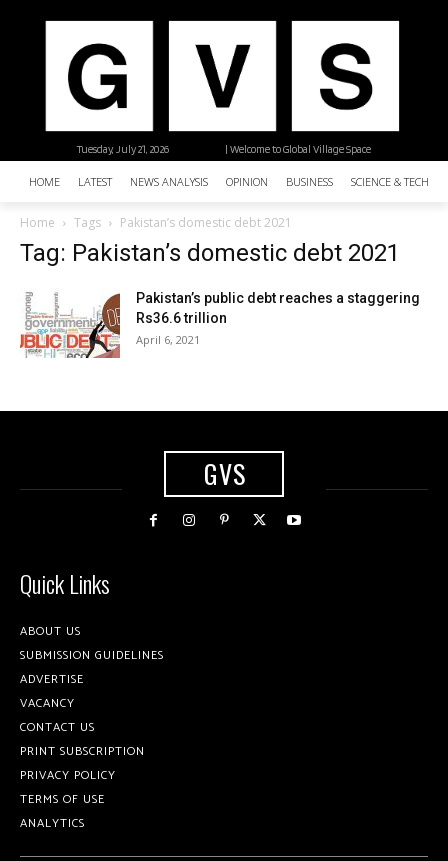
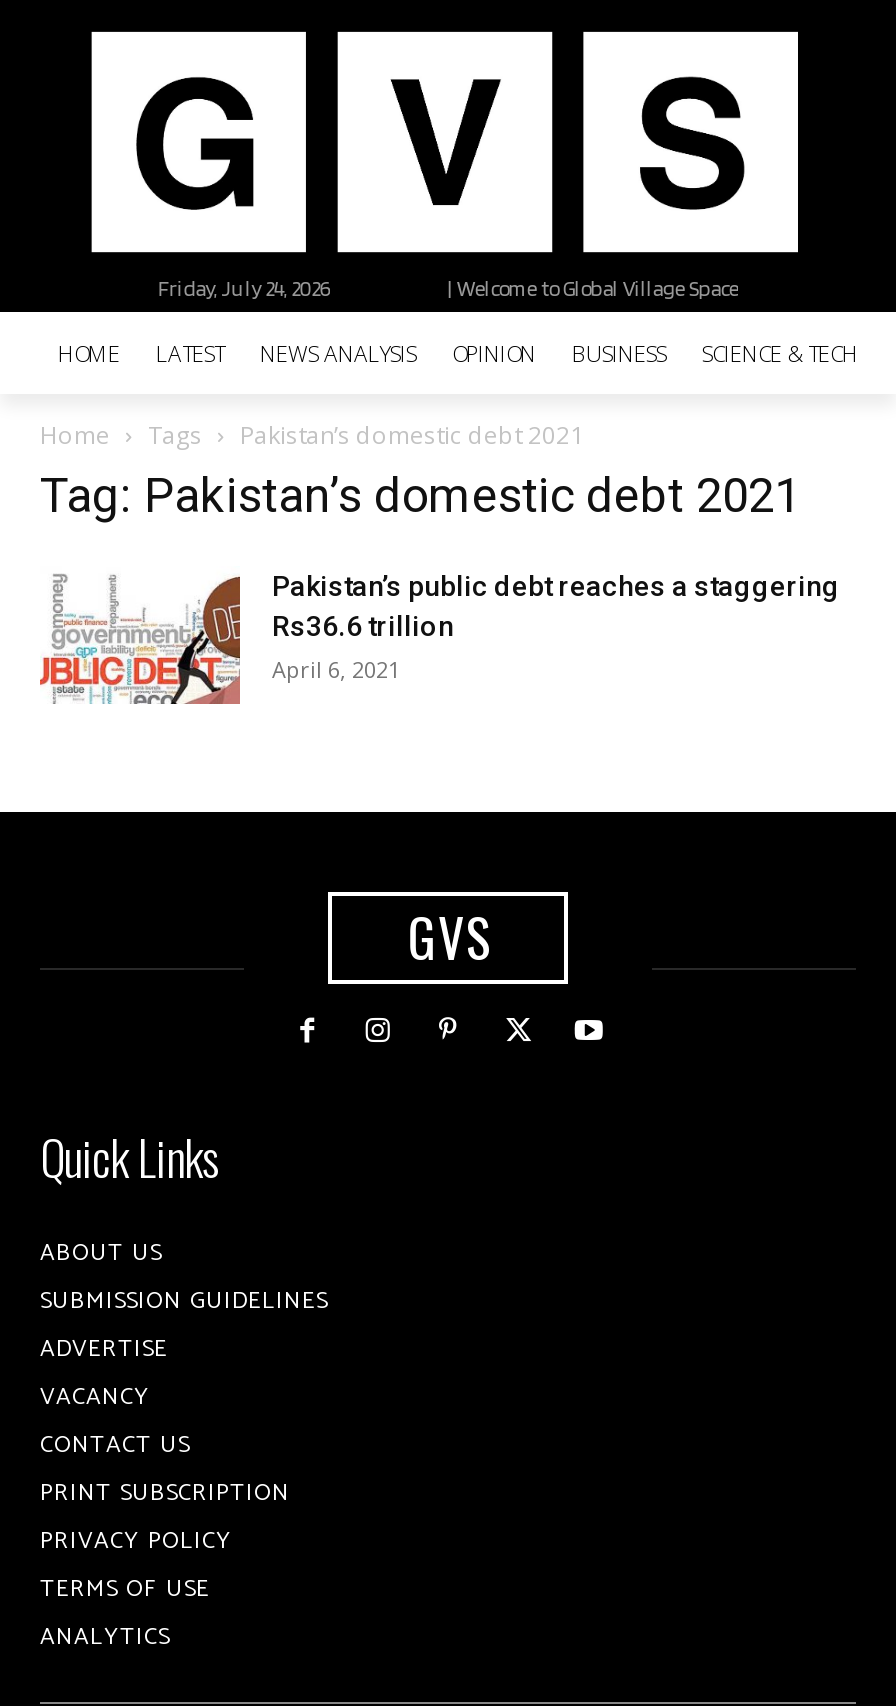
- Tuesday, July 21, 2026
+ Friday, July 24, 2026
